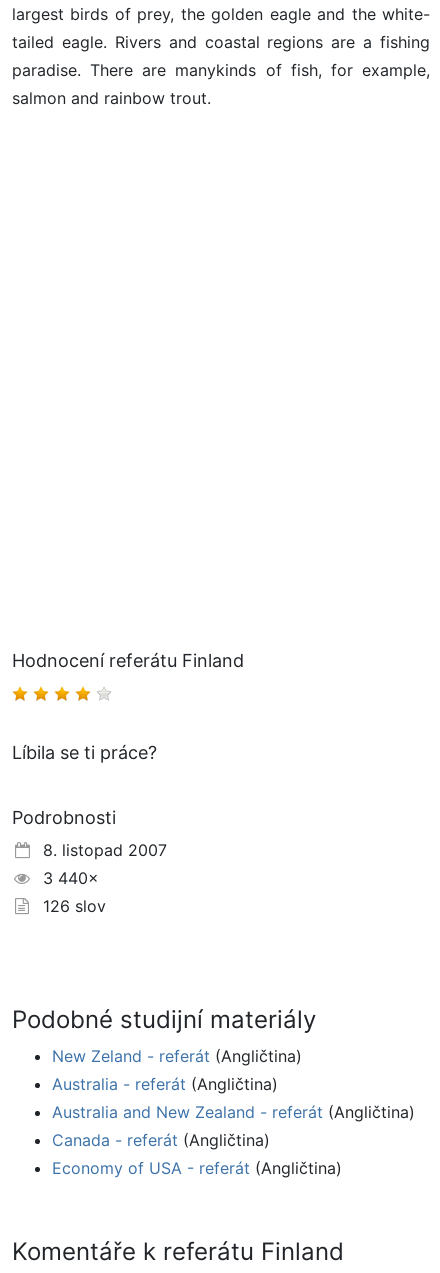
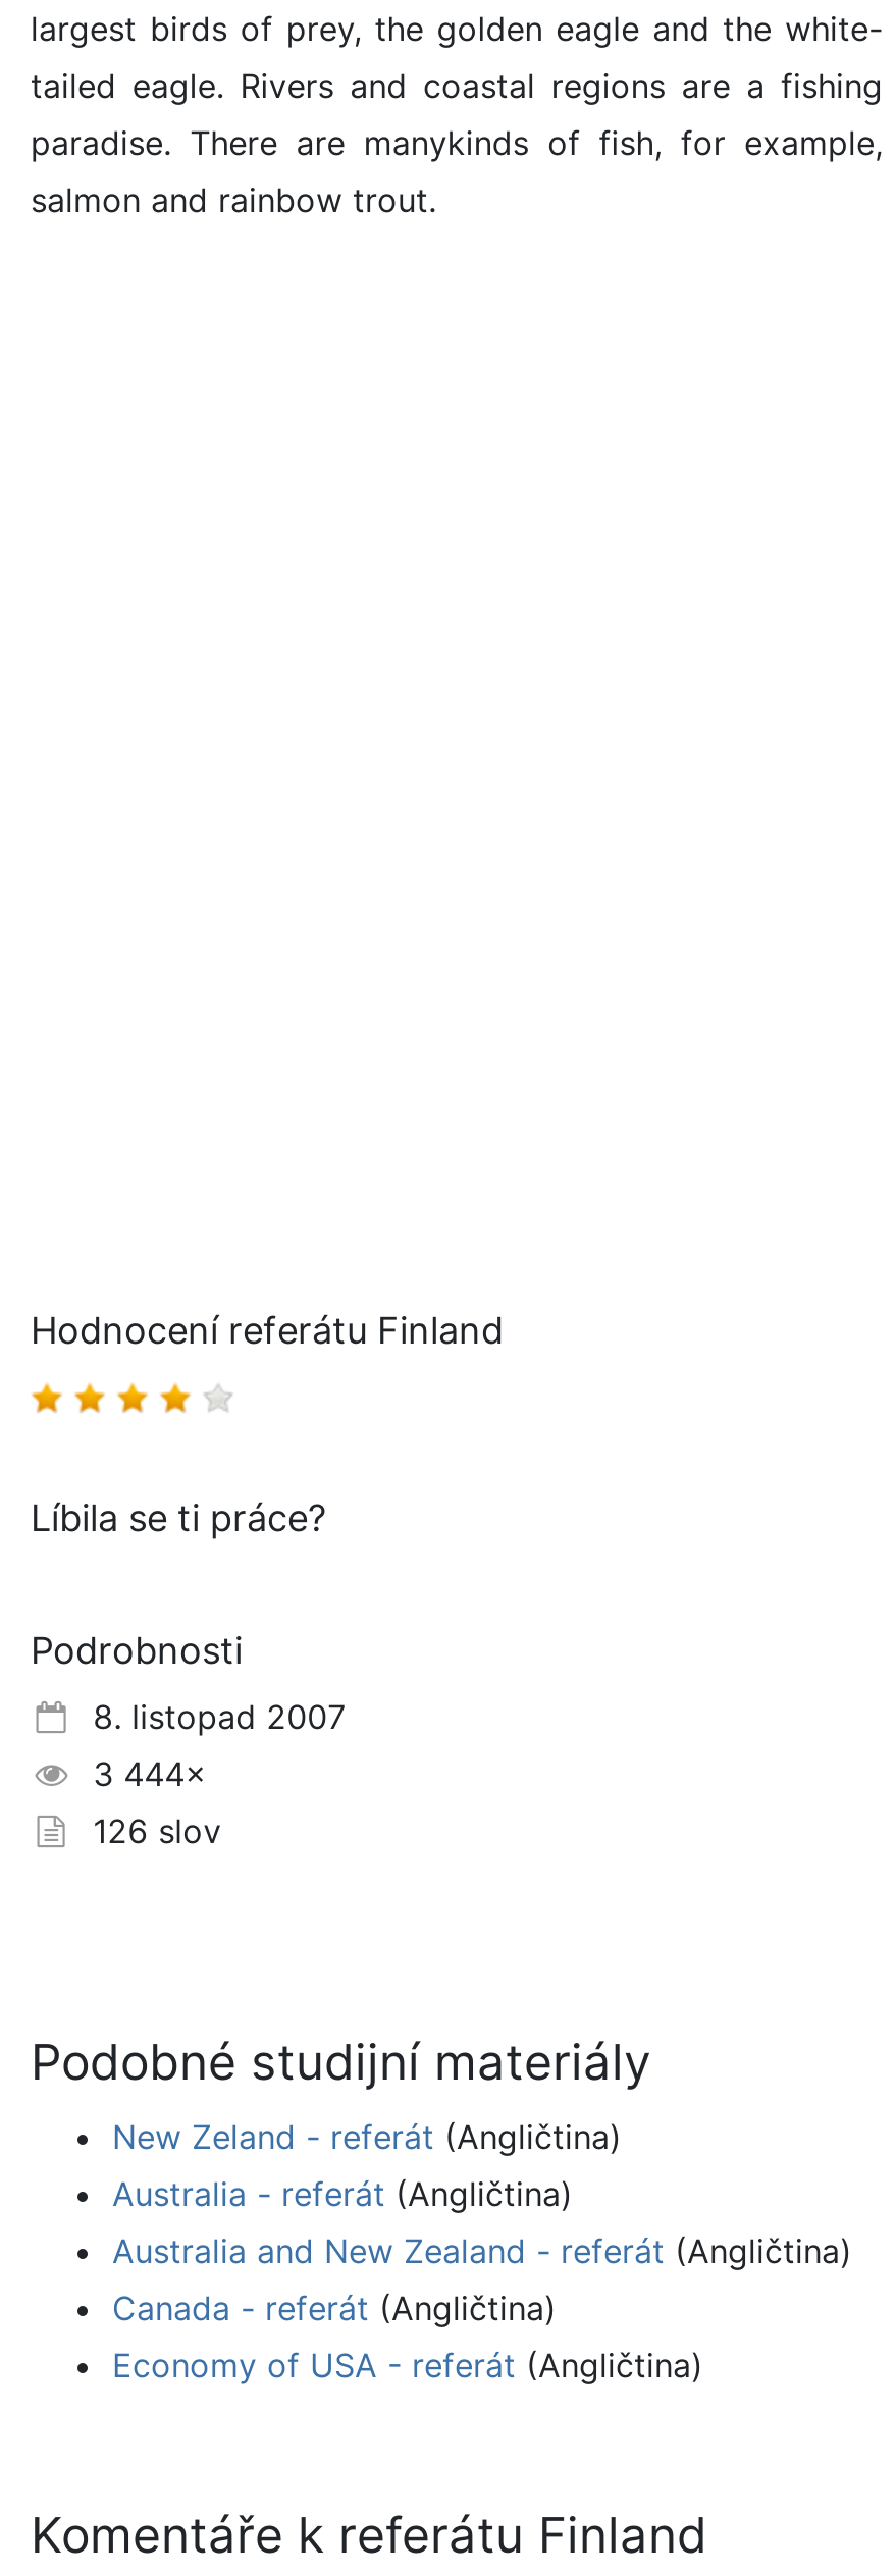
- 3 440×
+ 3 444×
